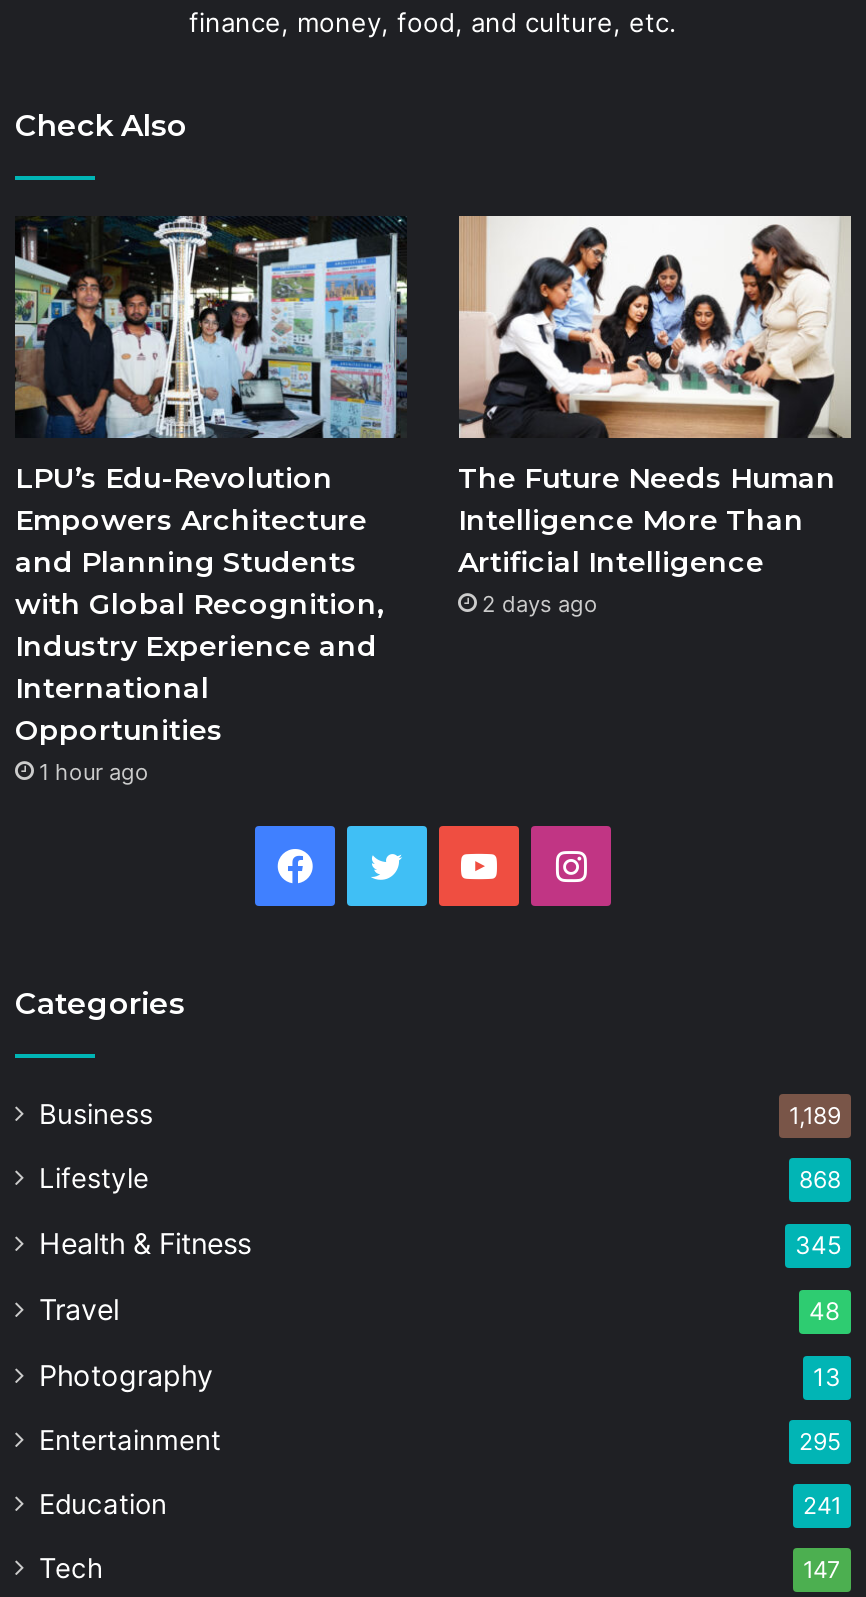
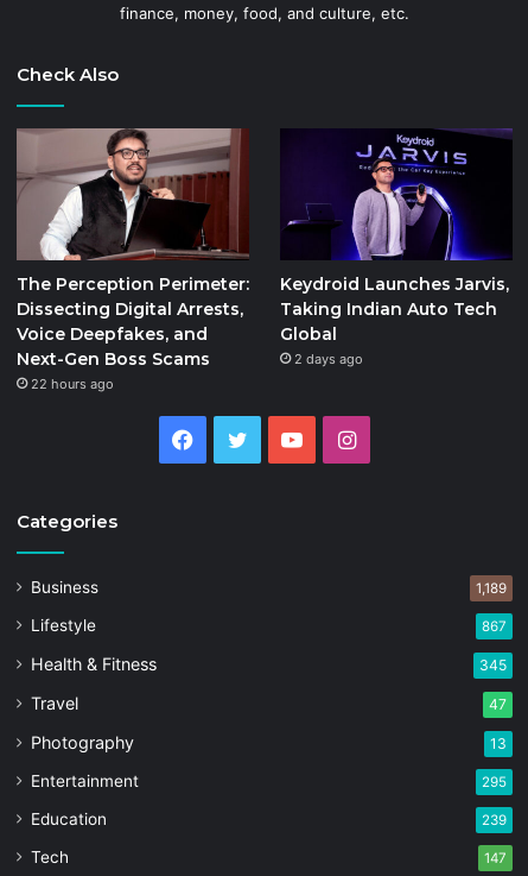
- [image]
- LPU’s Edu-Revolution
- Empowers Architecture
- and Planning Students
- with Global Recognition,
- Industry Experience and
- International
- Opportunities
- 1 hour ago
+ [image]
+ The Perception Perimeter:
+ Dissecting Digital Arrests,
+ Voice Deepfakes, and
+ Next-Gen Boss Scams
+ 22 hours ago

- [image]
- The Future Needs Human
- Intelligence More Than
- Artificial Intelligence
+ [image]
+ Keydroid Launches Jarvis,
+ Taking Indian Auto Tech
+ Global

- 868
+ 867

- 48
+ 47

- 241
+ 239
